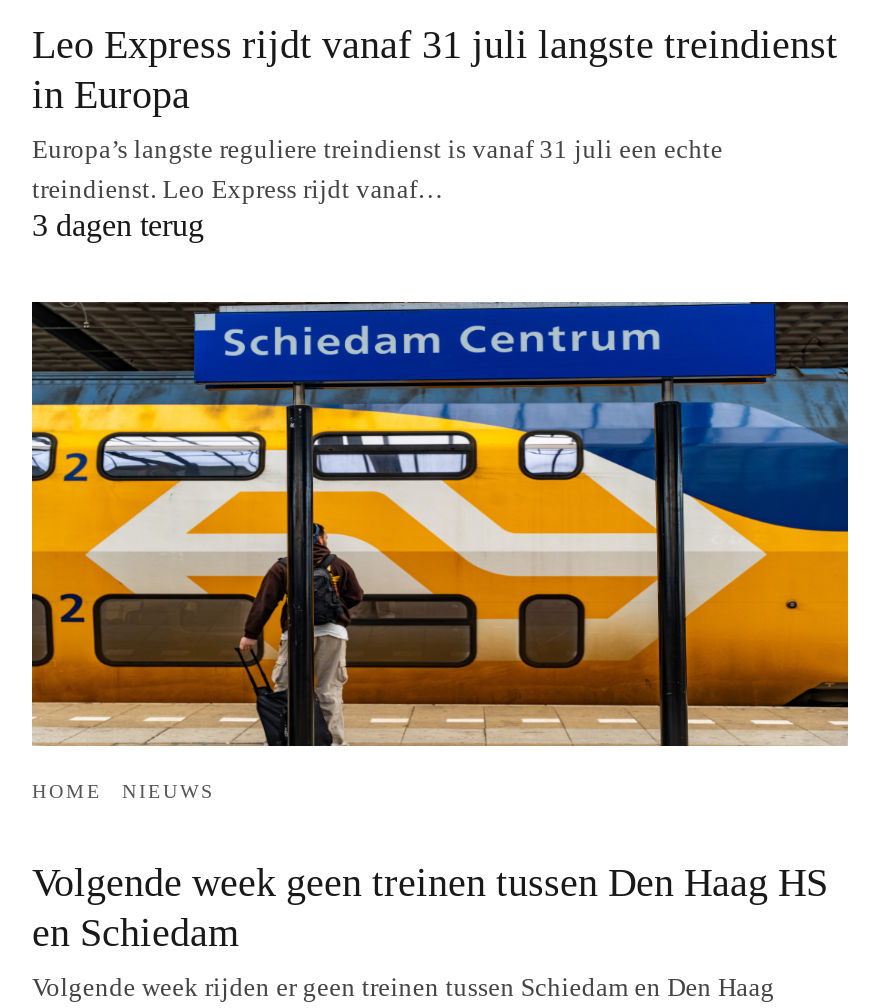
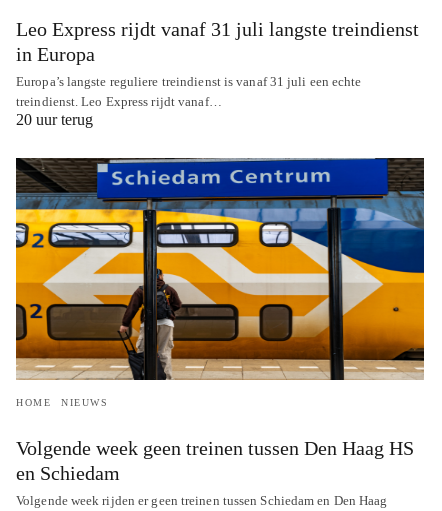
- 3 dagen terug
+ 20 uur terug
